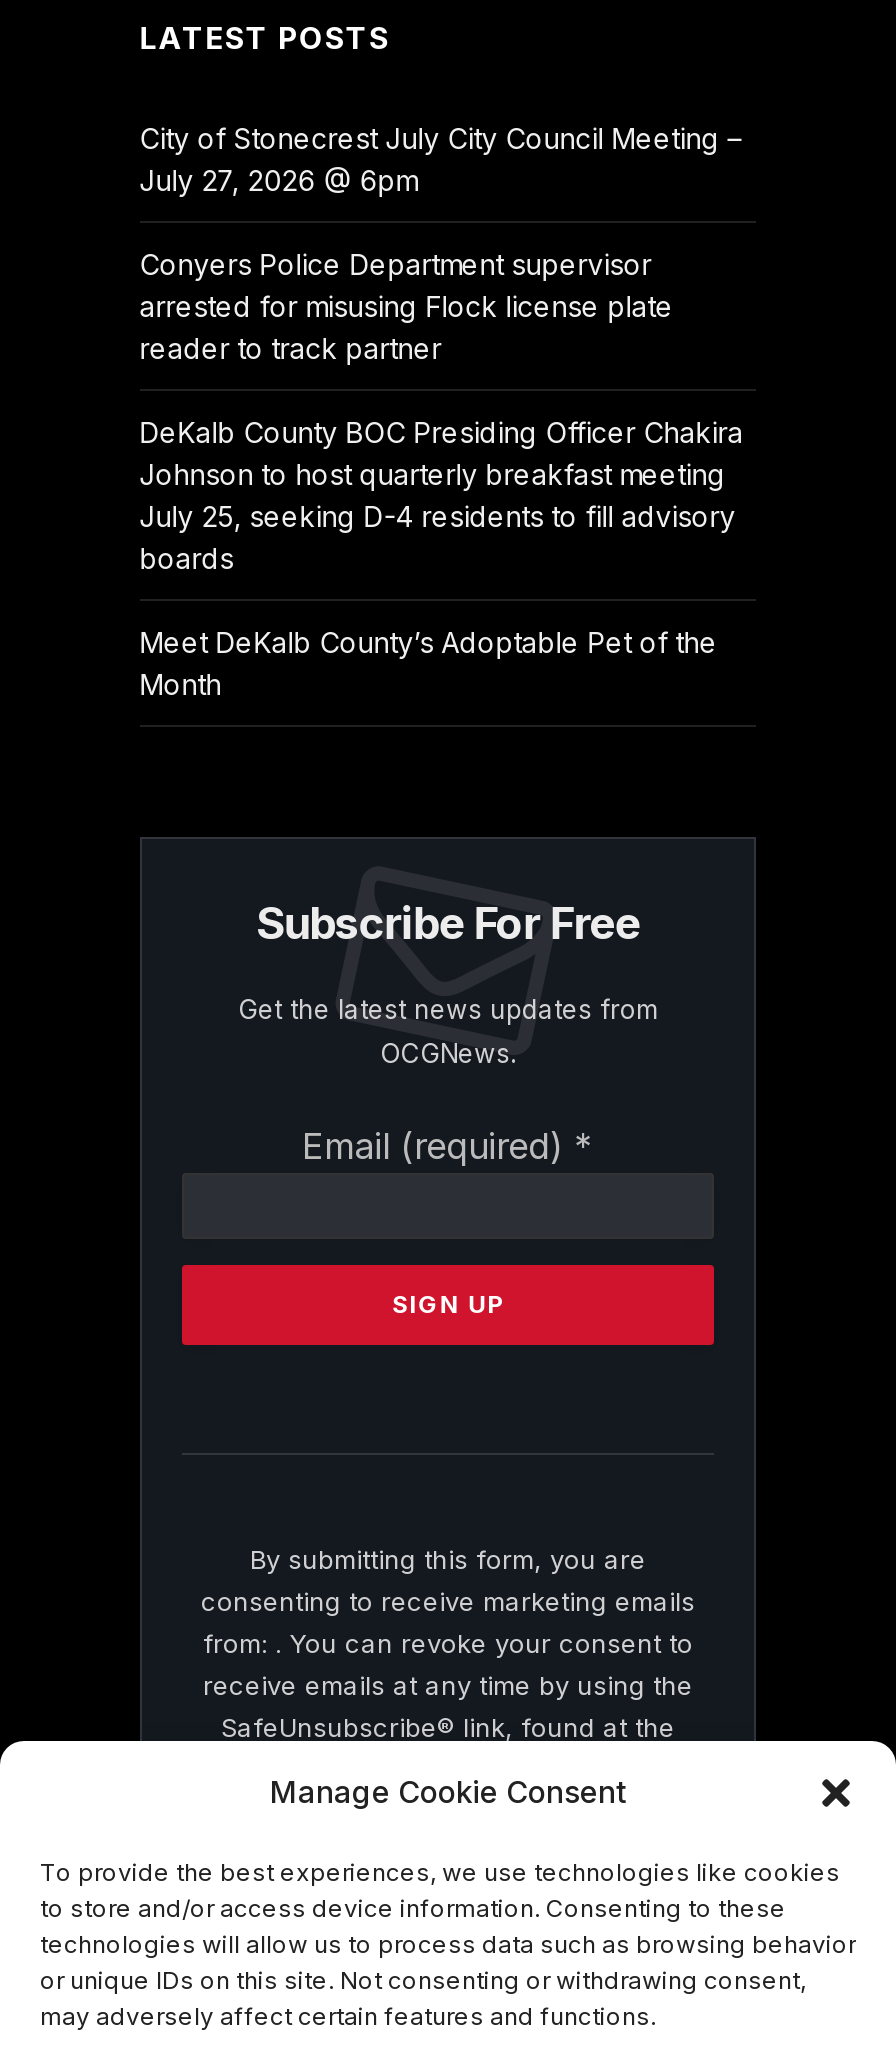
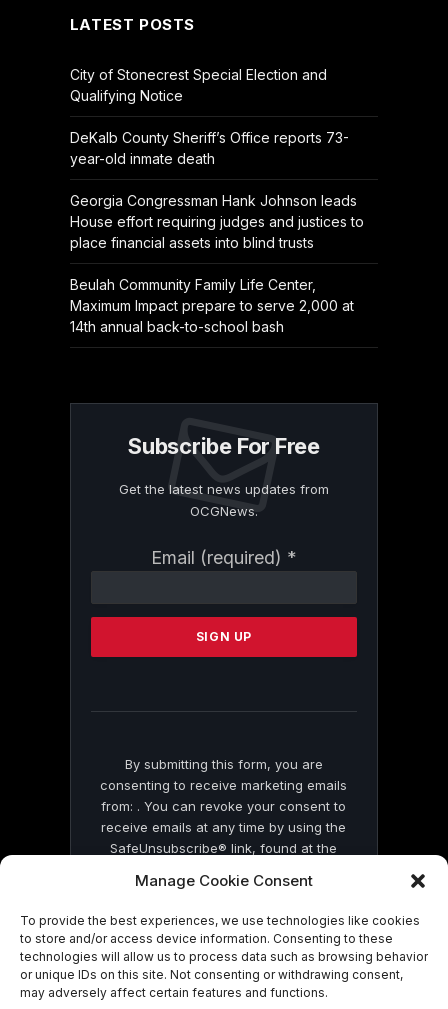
- City of Stonecrest July City Council Meeting –
- July 27, 2026 @ 6pm
+ City of Stonecrest Special Election and
+ Qualifying Notice

- Conyers Police Department supervisor
- arrested for misusing Flock license plate
- reader to track partner
+ DeKalb County Sheriff’s Office reports 73-
+ year-old inmate death

- DeKalb County BOC Presiding Officer Chakira
- Johnson to host quarterly breakfast meeting
- July 25, seeking D-4 residents to fill advisory
- boards
+ Georgia Congressman Hank Johnson leads
+ House effort requiring judges and justices to
+ place financial assets into blind trusts

- Meet DeKalb County’s Adoptable Pet of the
- Month
+ Beulah Community Family Life Center,
+ Maximum Impact prepare to serve 2,000 at
+ 14th annual back-to-school bash
